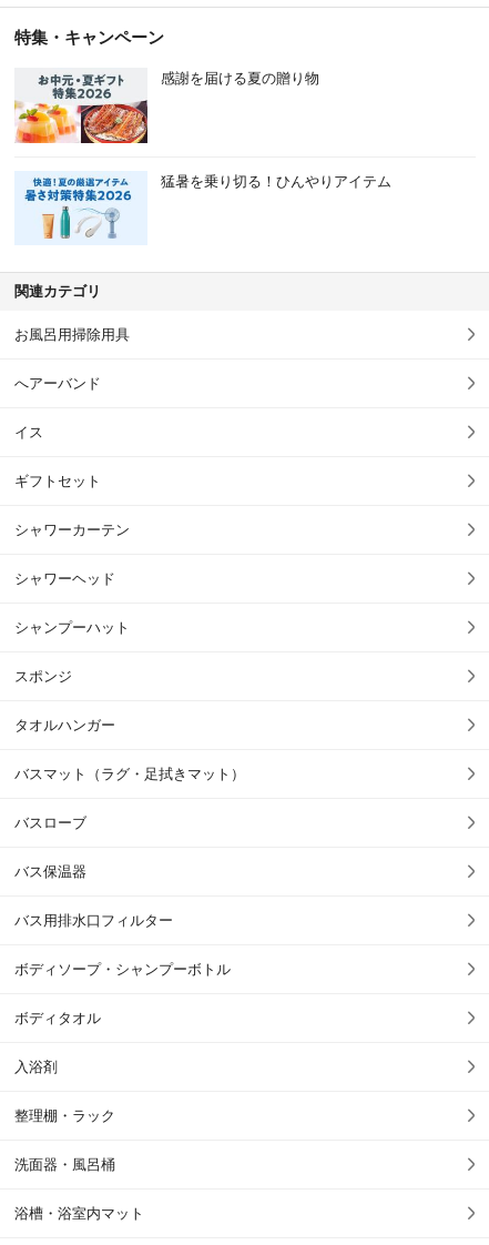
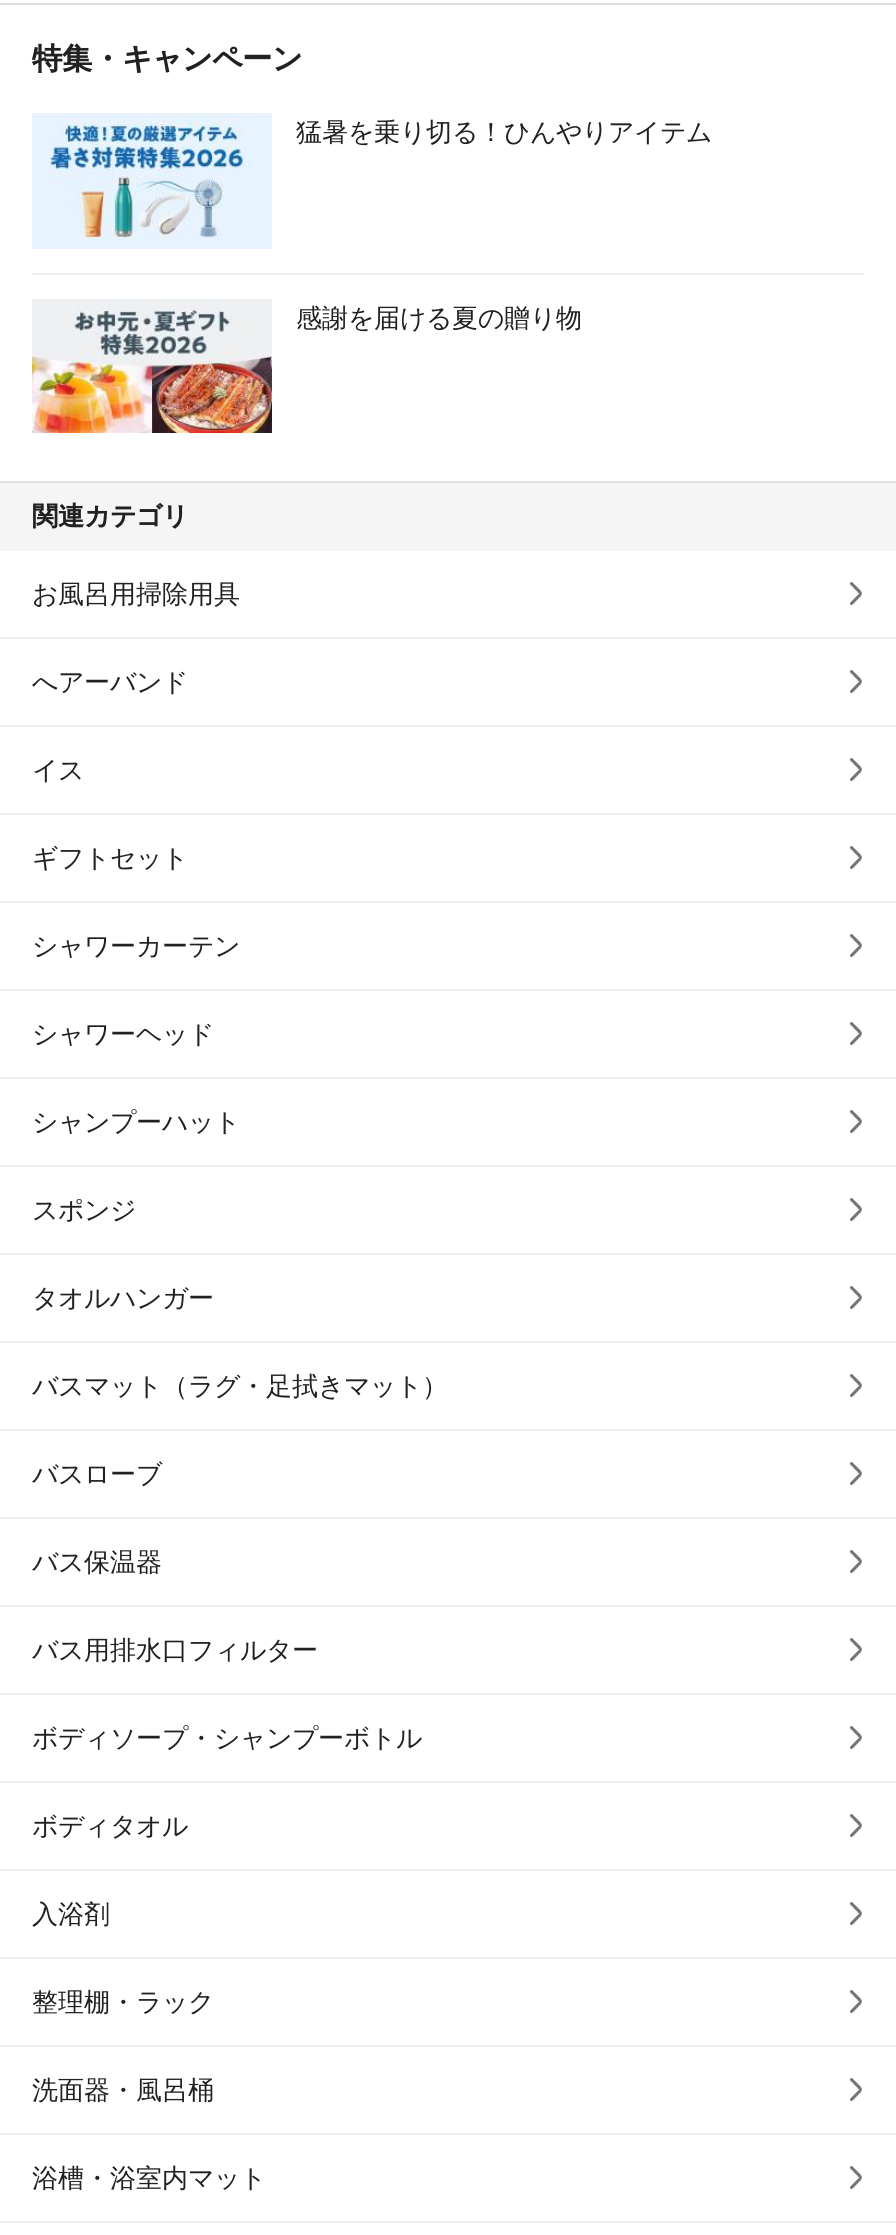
moved down: [image] | 感謝を届ける夏の贈り物

moved up: [image] | 猛暑を乗り切る！ひんやりアイテム
